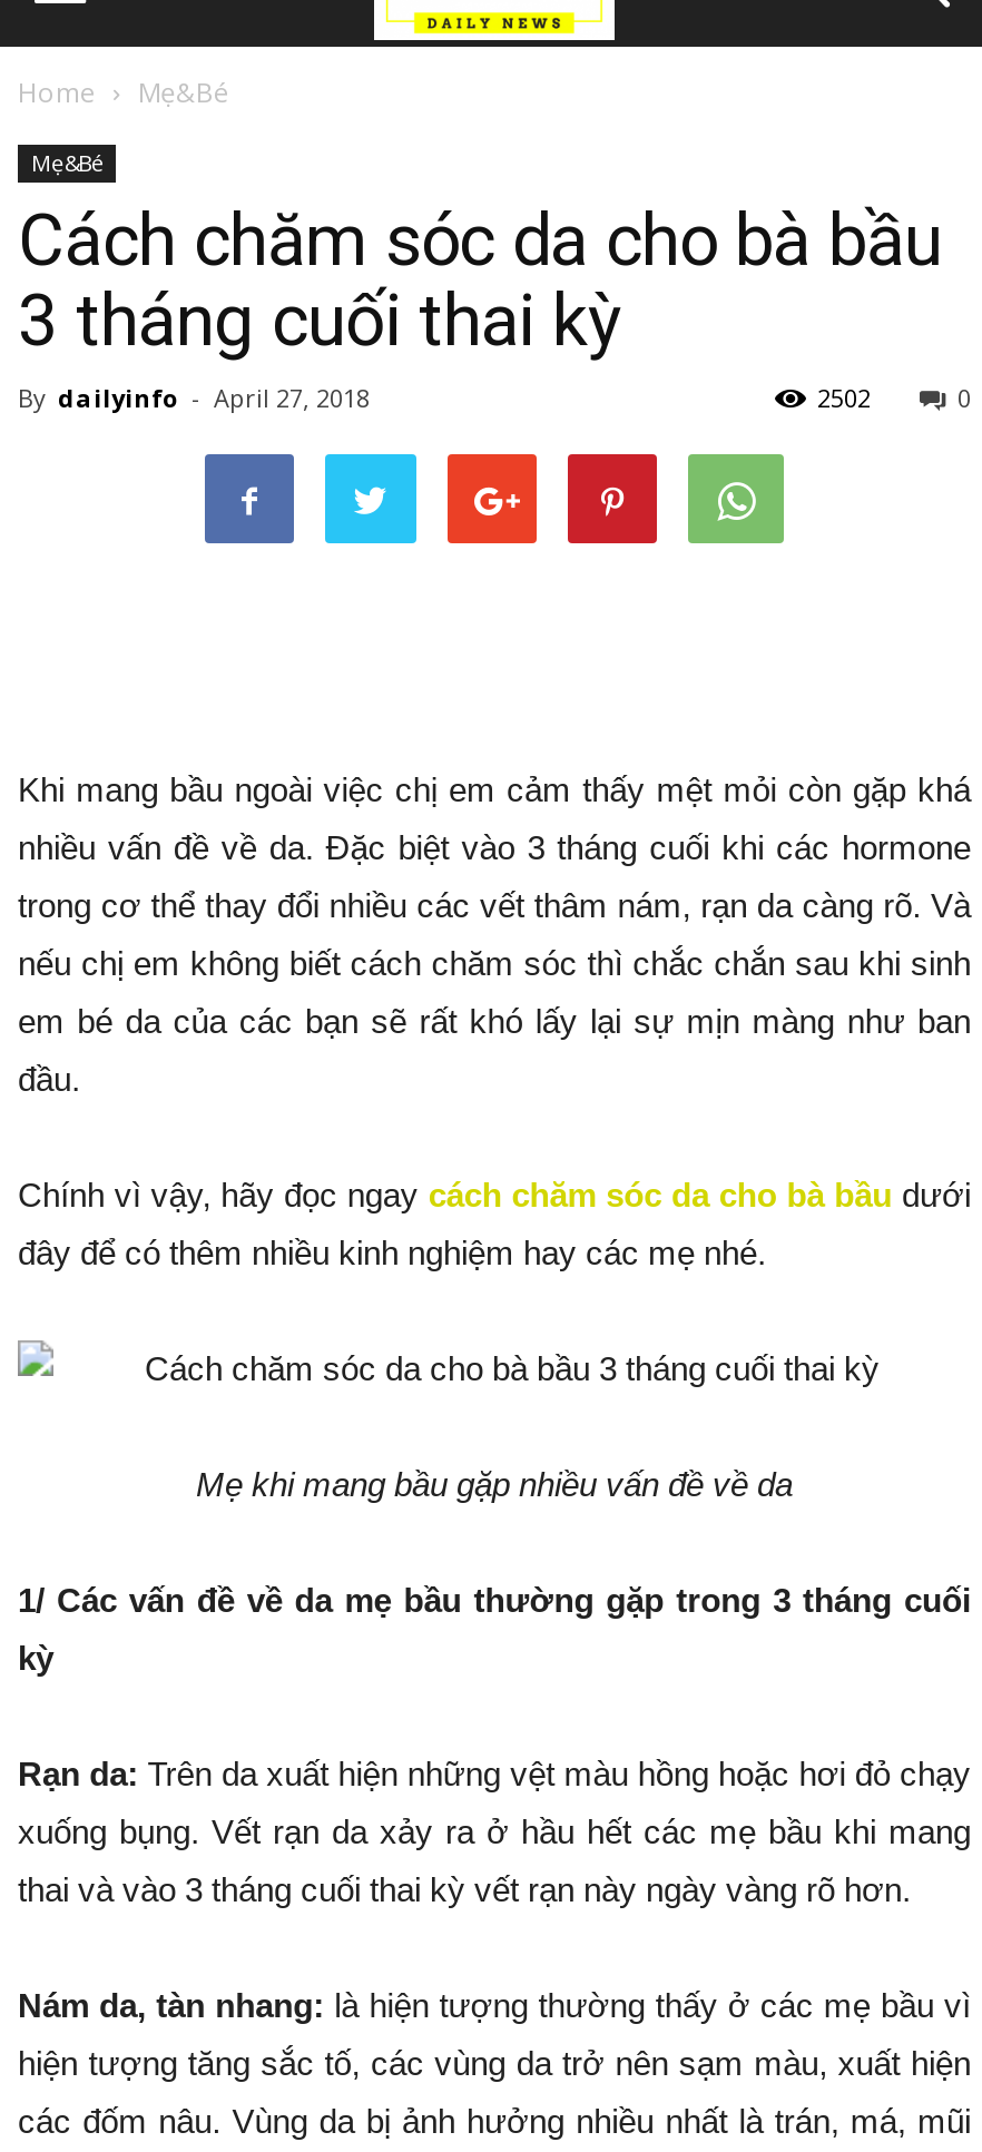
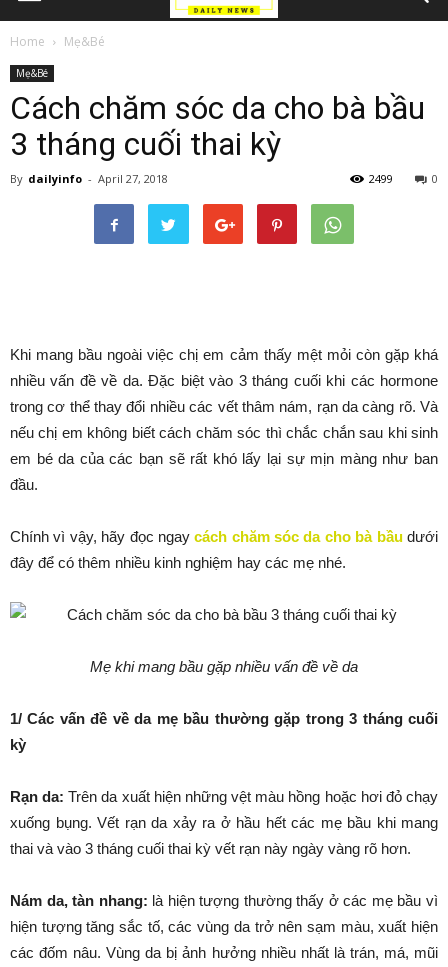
- 2502
+ 2499
